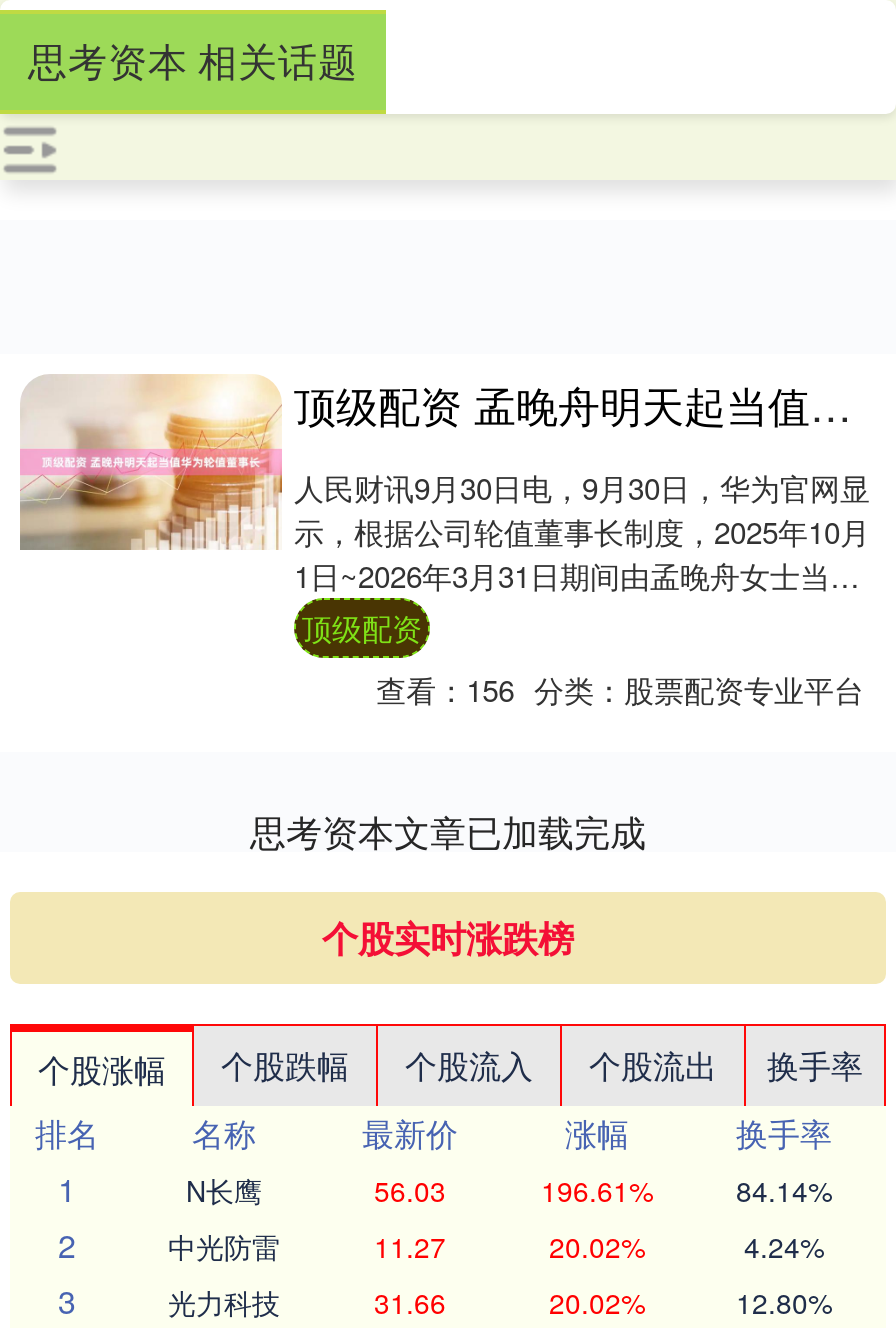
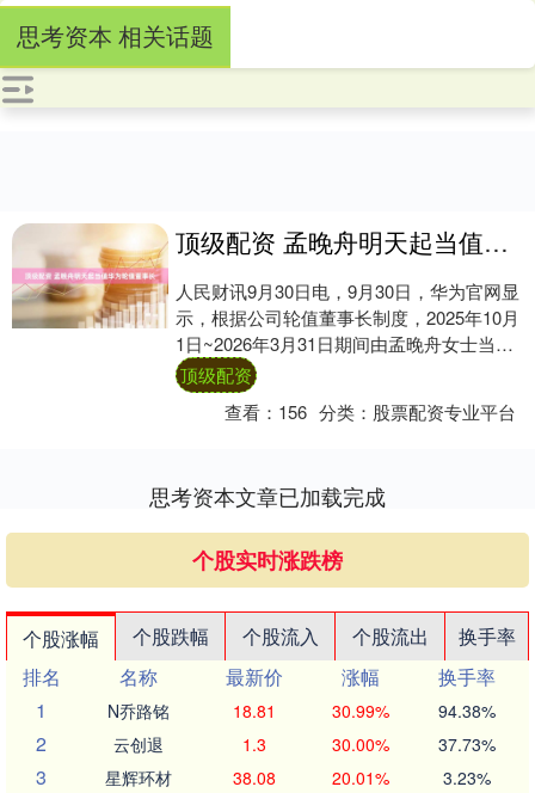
- N长鹰
- 56.03
- 196.61%
- 84.14%
+ N乔路铭
+ 18.81
+ 30.99%
+ 94.38%

- 中光防雷
- 11.27
- 20.02%
- 4.24%
+ 云创退
+ 1.3
+ 30.00%
+ 37.73%

- 光力科技
- 31.66
- 20.02%
- 12.80%
+ 星辉环材
+ 38.08
+ 20.01%
+ 3.23%
